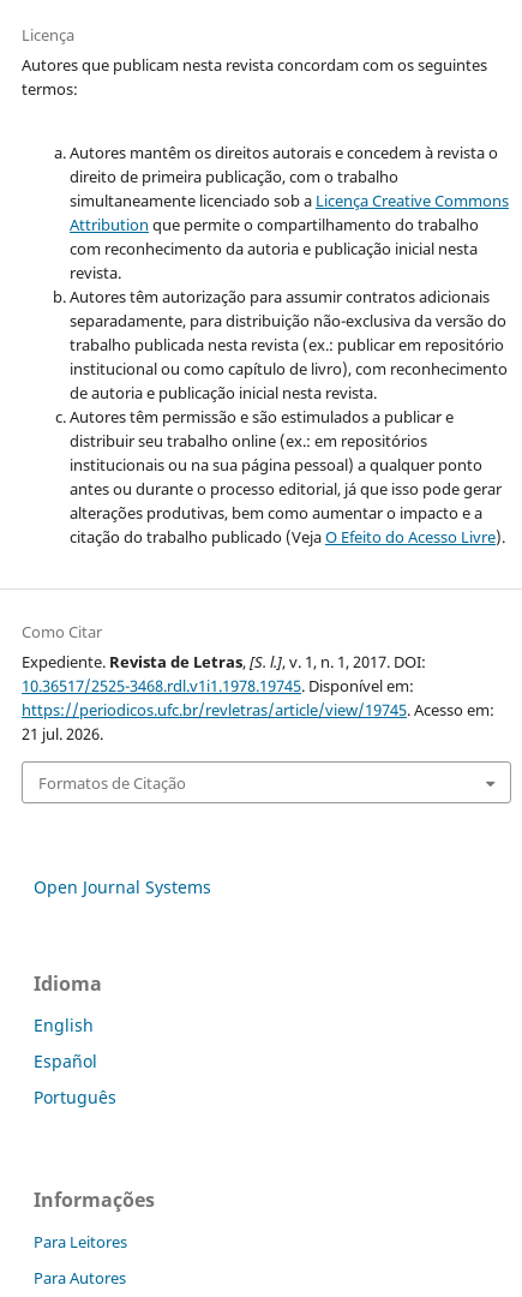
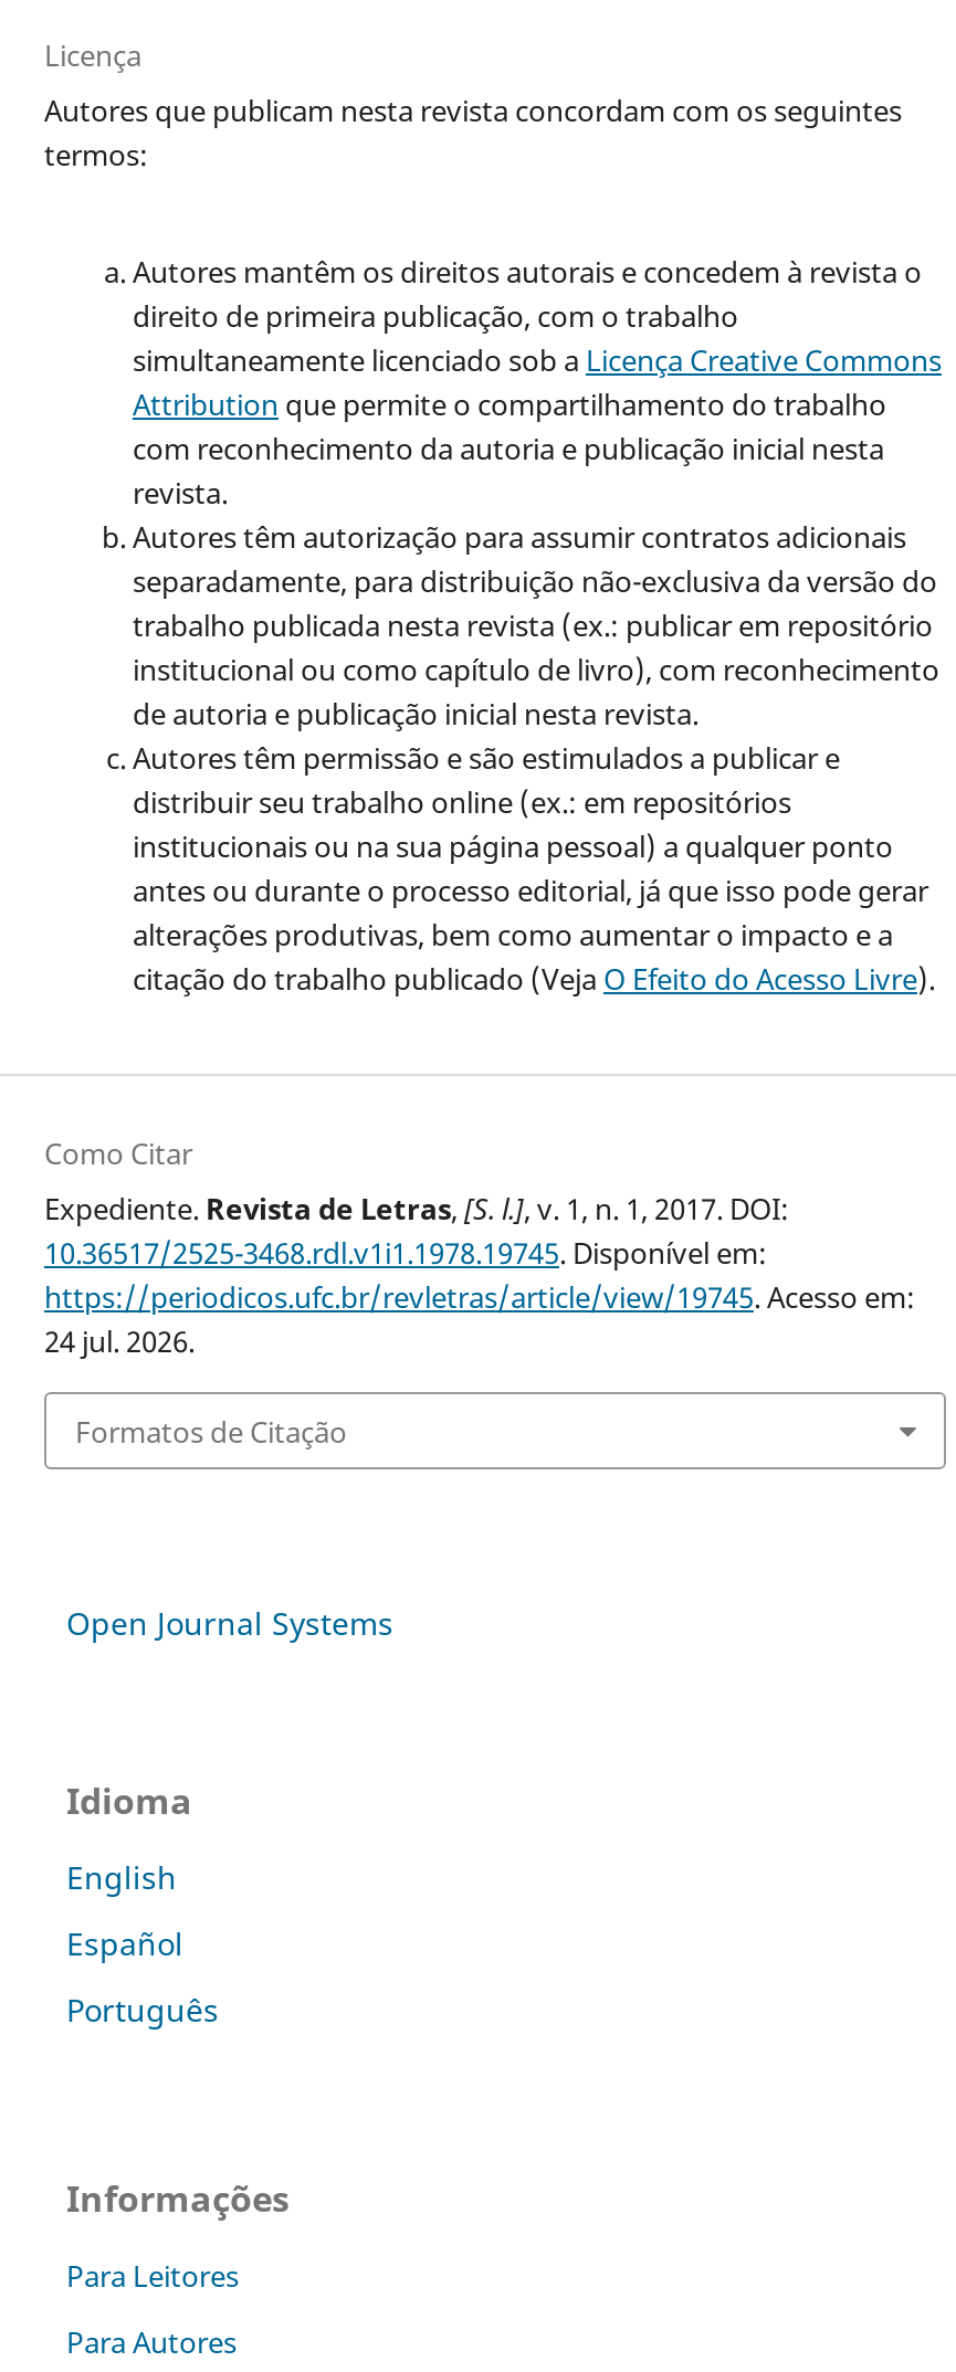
- 21 jul. 2026.
+ 24 jul. 2026.
